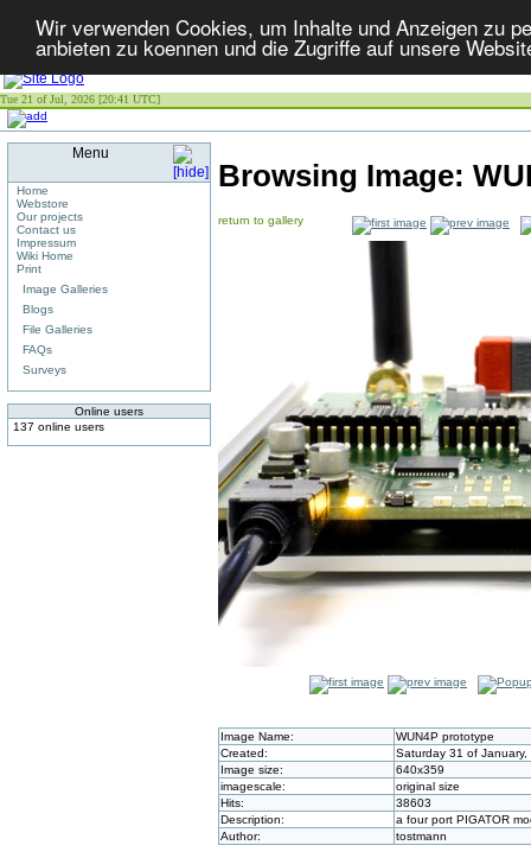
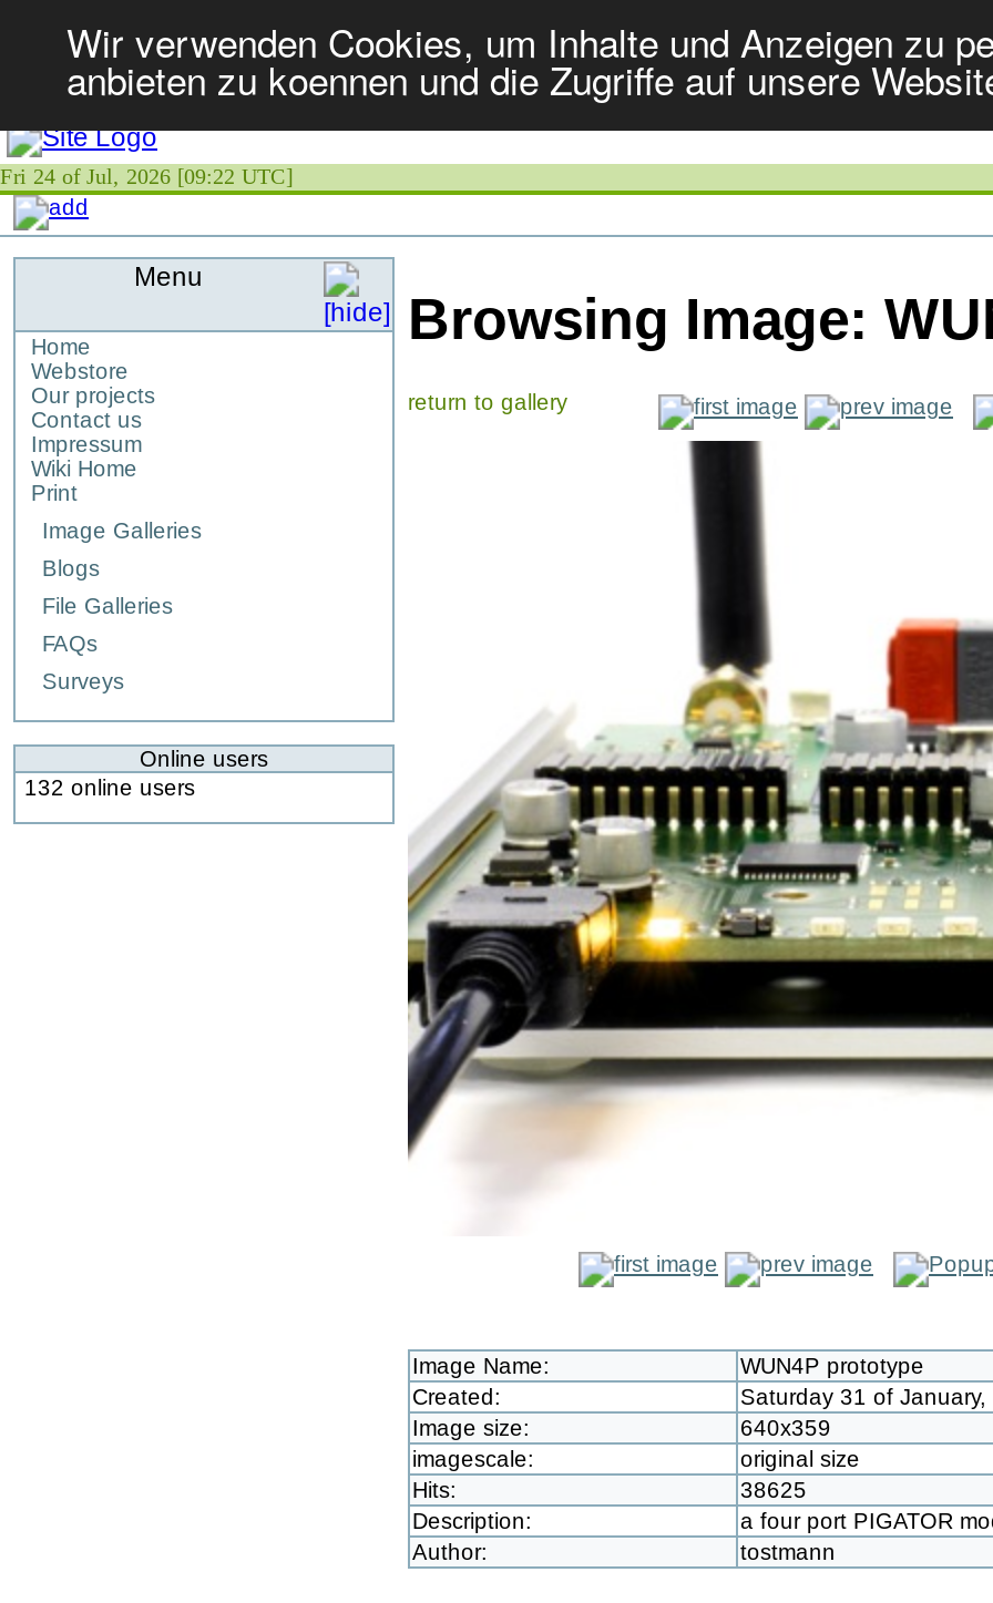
- Tue 21 of Jul, 2026 [20:41 UTC]
+ Fri 24 of Jul, 2026 [09:22 UTC]

- 137 online users
+ 132 online users

- 38603
+ 38625
